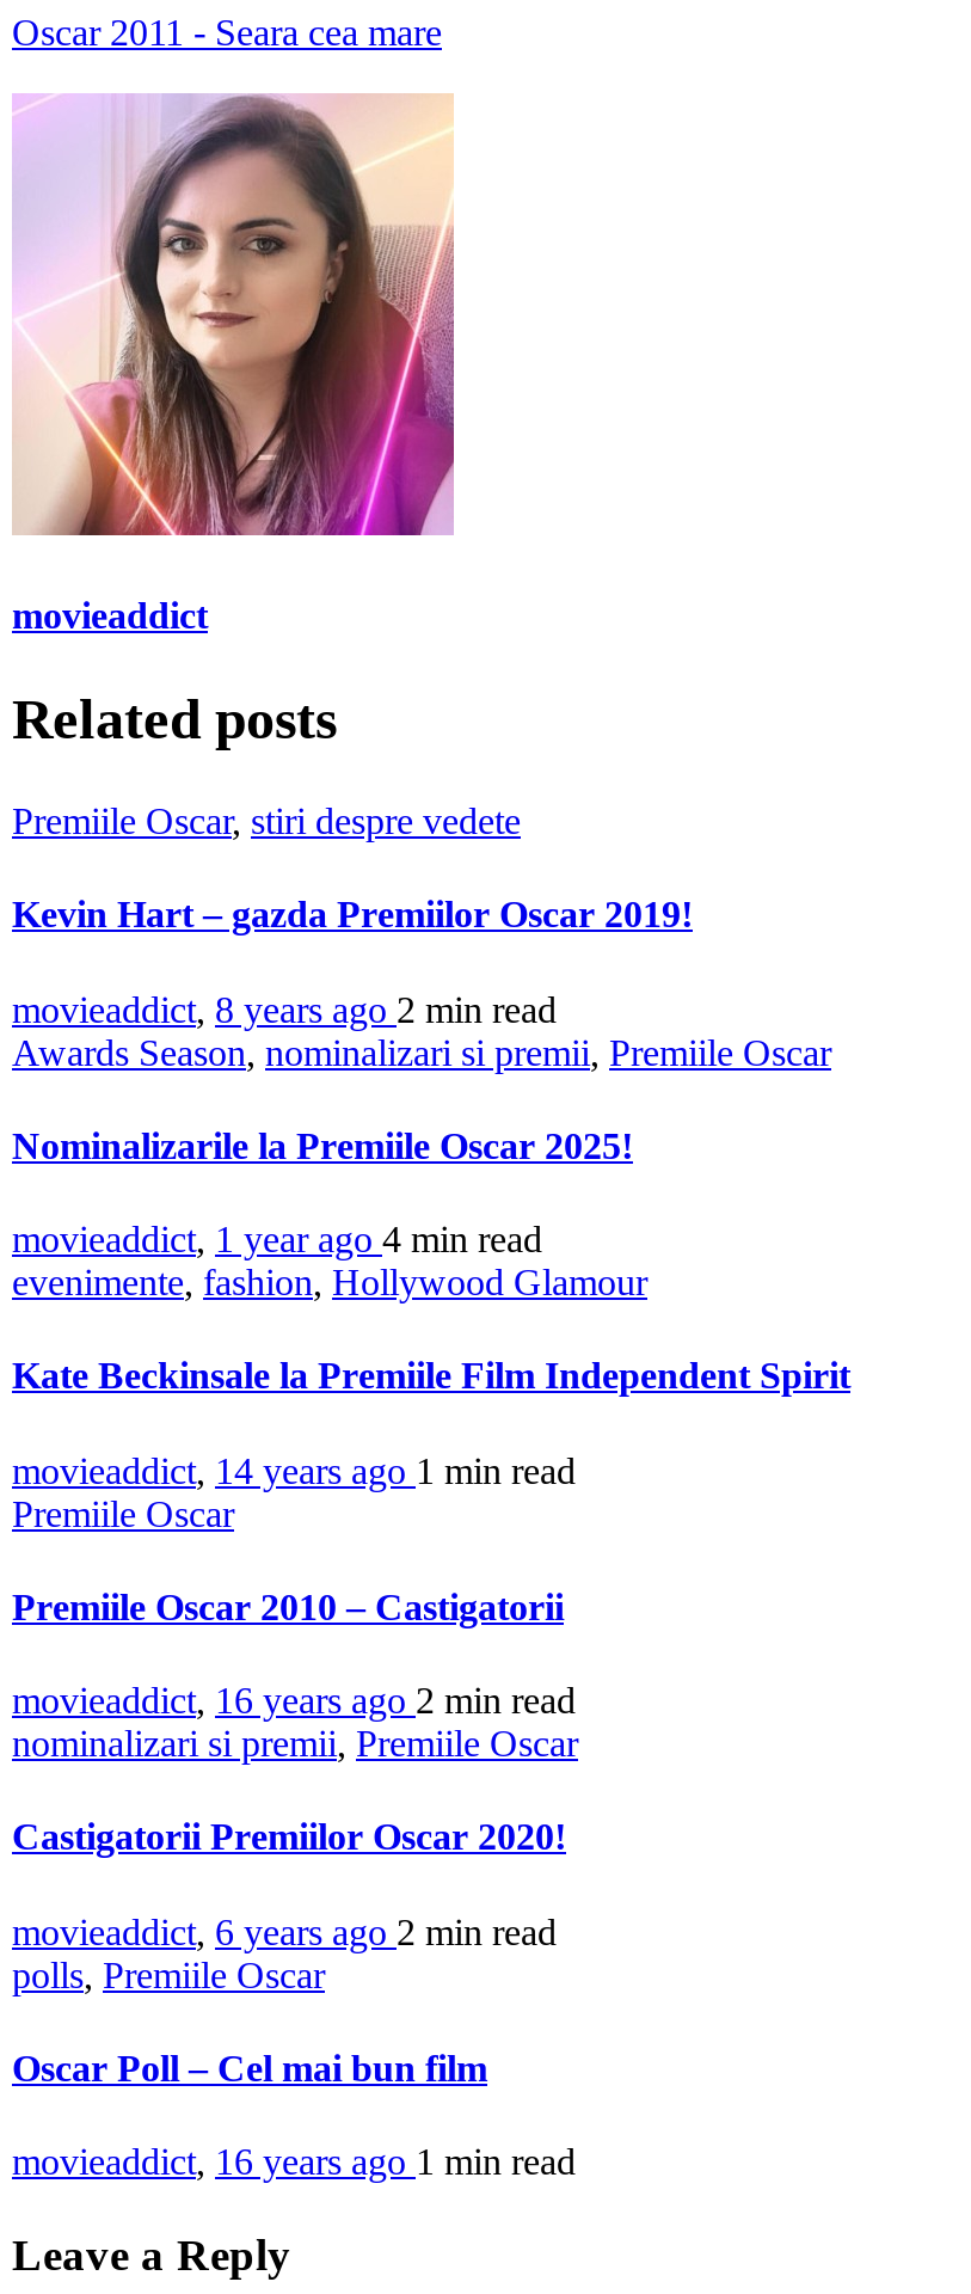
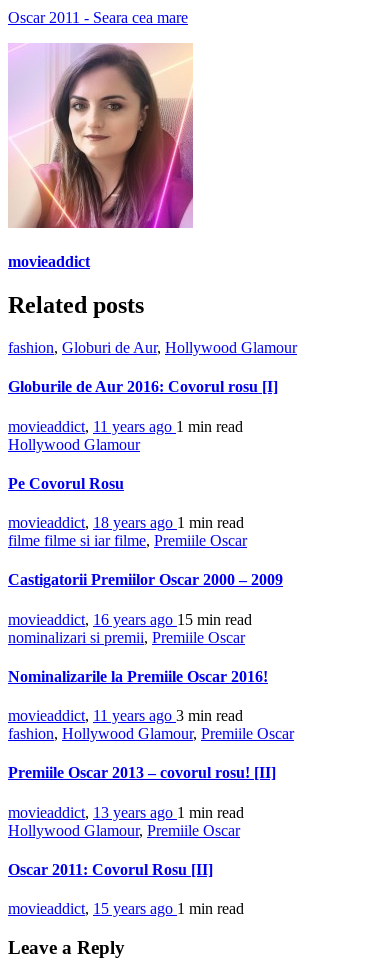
- Premiile Oscar, stiri despre vedete
- Kevin Hart – gazda Premiilor Oscar 2019!
- movieaddict, 8 years ago 2 min read
- Awards Season, nominalizari si premii, Premiile Oscar
- Nominalizarile la Premiile Oscar 2025!
- movieaddict, 1 year ago 4 min read
- evenimente, fashion, Hollywood Glamour
- Kate Beckinsale la Premiile Film Independent Spirit
- movieaddict, 14 years ago 1 min read
- Premiile Oscar
- Premiile Oscar 2010 – Castigatorii
- movieaddict, 16 years ago 2 min read
+ fashion, Globuri de Aur, Hollywood Glamour
+ Globurile de Aur 2016: Covorul rosu [I]
+ movieaddict, 11 years ago 1 min read
+ Hollywood Glamour
+ Pe Covorul Rosu
+ movieaddict, 18 years ago 1 min read
+ filme filme si iar filme, Premiile Oscar
+ Castigatorii Premiilor Oscar 2000 – 2009
+ movieaddict, 16 years ago 15 min read

moved up: nominalizari si premii, Premiile Oscar

- Castigatorii Premiilor Oscar 2020!
- movieaddict, 6 years ago 2 min read
- polls, Premiile Oscar
- Oscar Poll – Cel mai bun film
- movieaddict, 16 years ago 1 min read
+ Nominalizarile la Premiile Oscar 2016!
+ movieaddict, 11 years ago 3 min read
+ fashion, Hollywood Glamour, Premiile Oscar
+ Premiile Oscar 2013 – covorul rosu! [II]
+ movieaddict, 13 years ago 1 min read
+ Hollywood Glamour, Premiile Oscar
+ Oscar 2011: Covorul Rosu [II]
+ movieaddict, 15 years ago 1 min read
